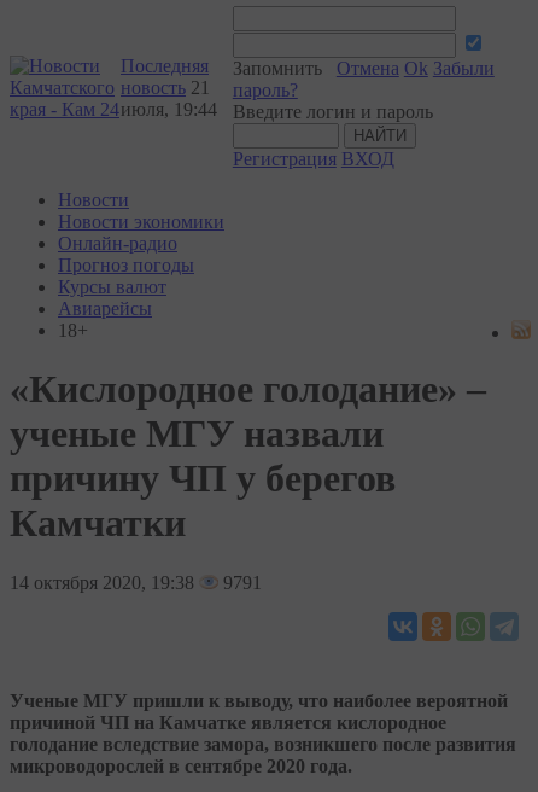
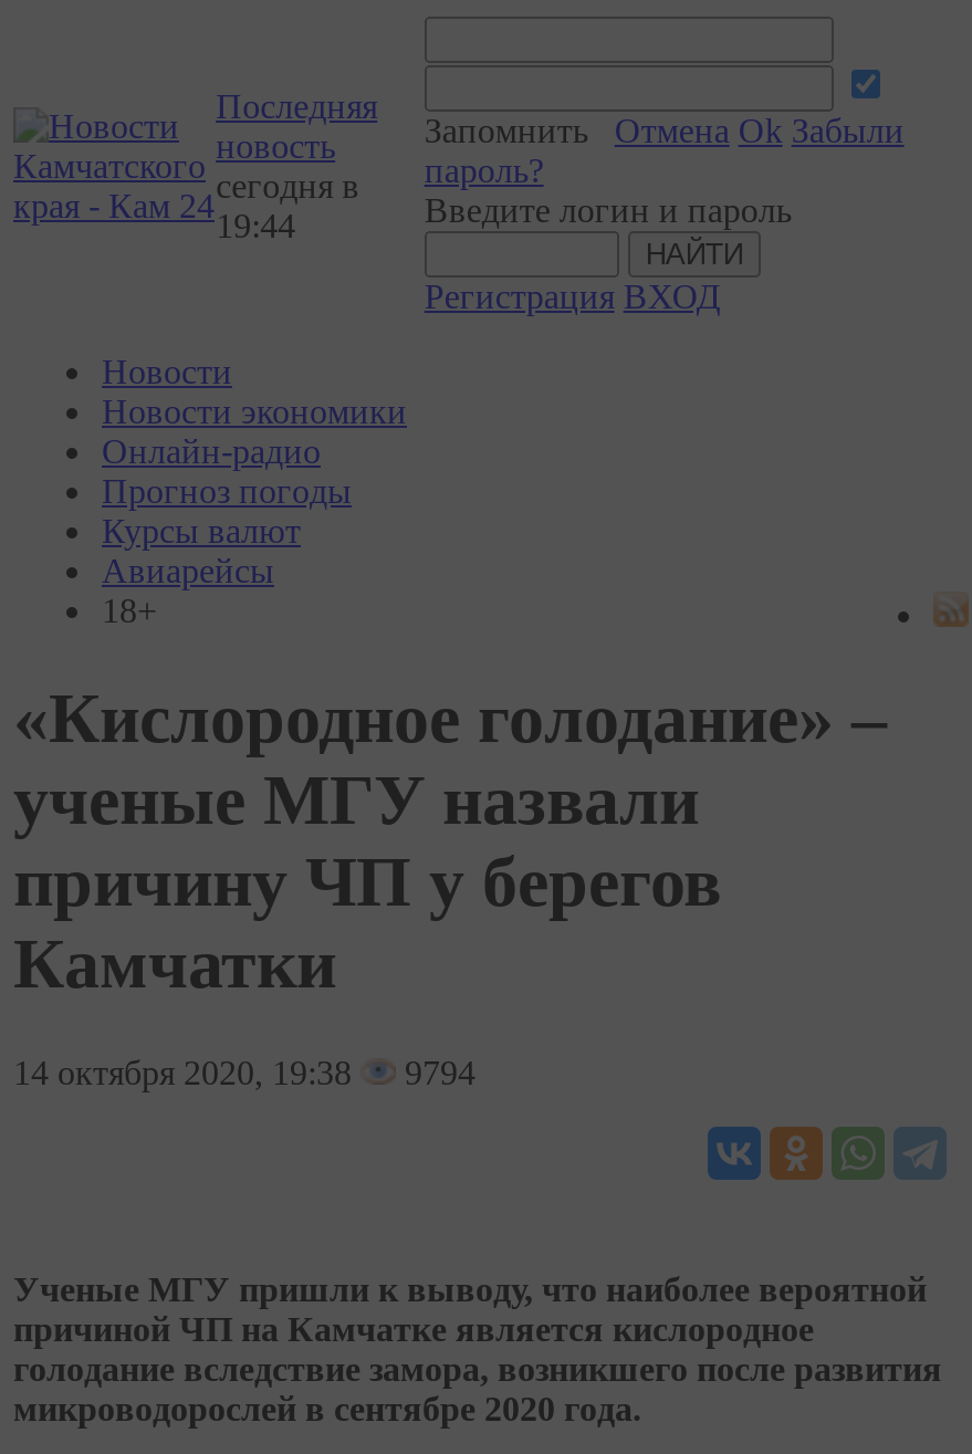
- новость 21
- июля, 19:44
+ новость
+ сегодня в
+ 19:44

- 14 октября 2020, 19:38 9791
+ 14 октября 2020, 19:38 9794
